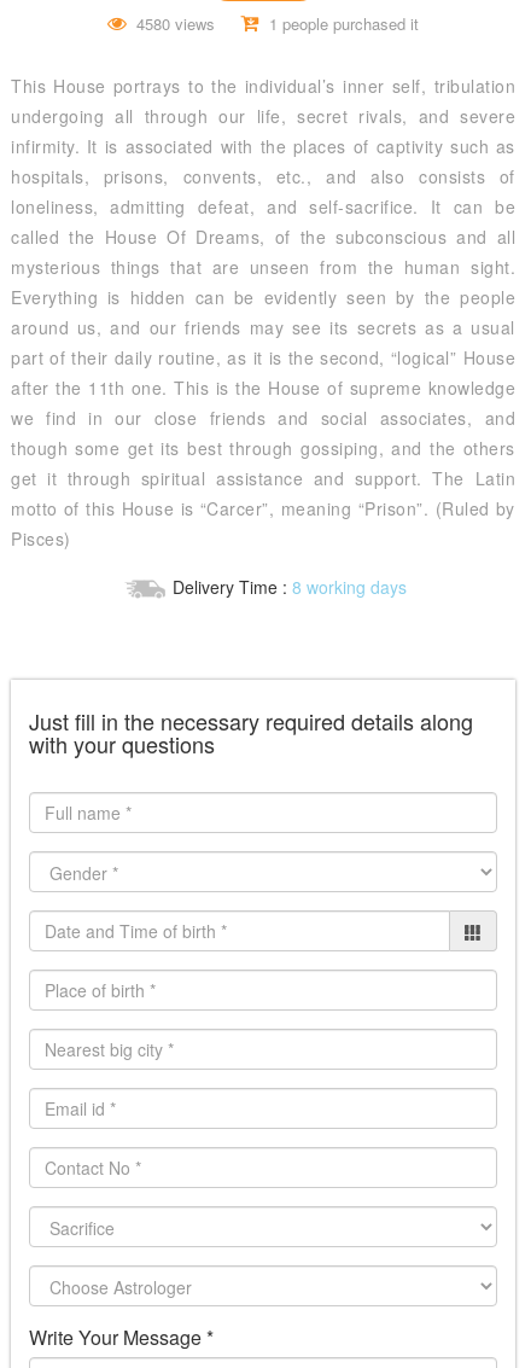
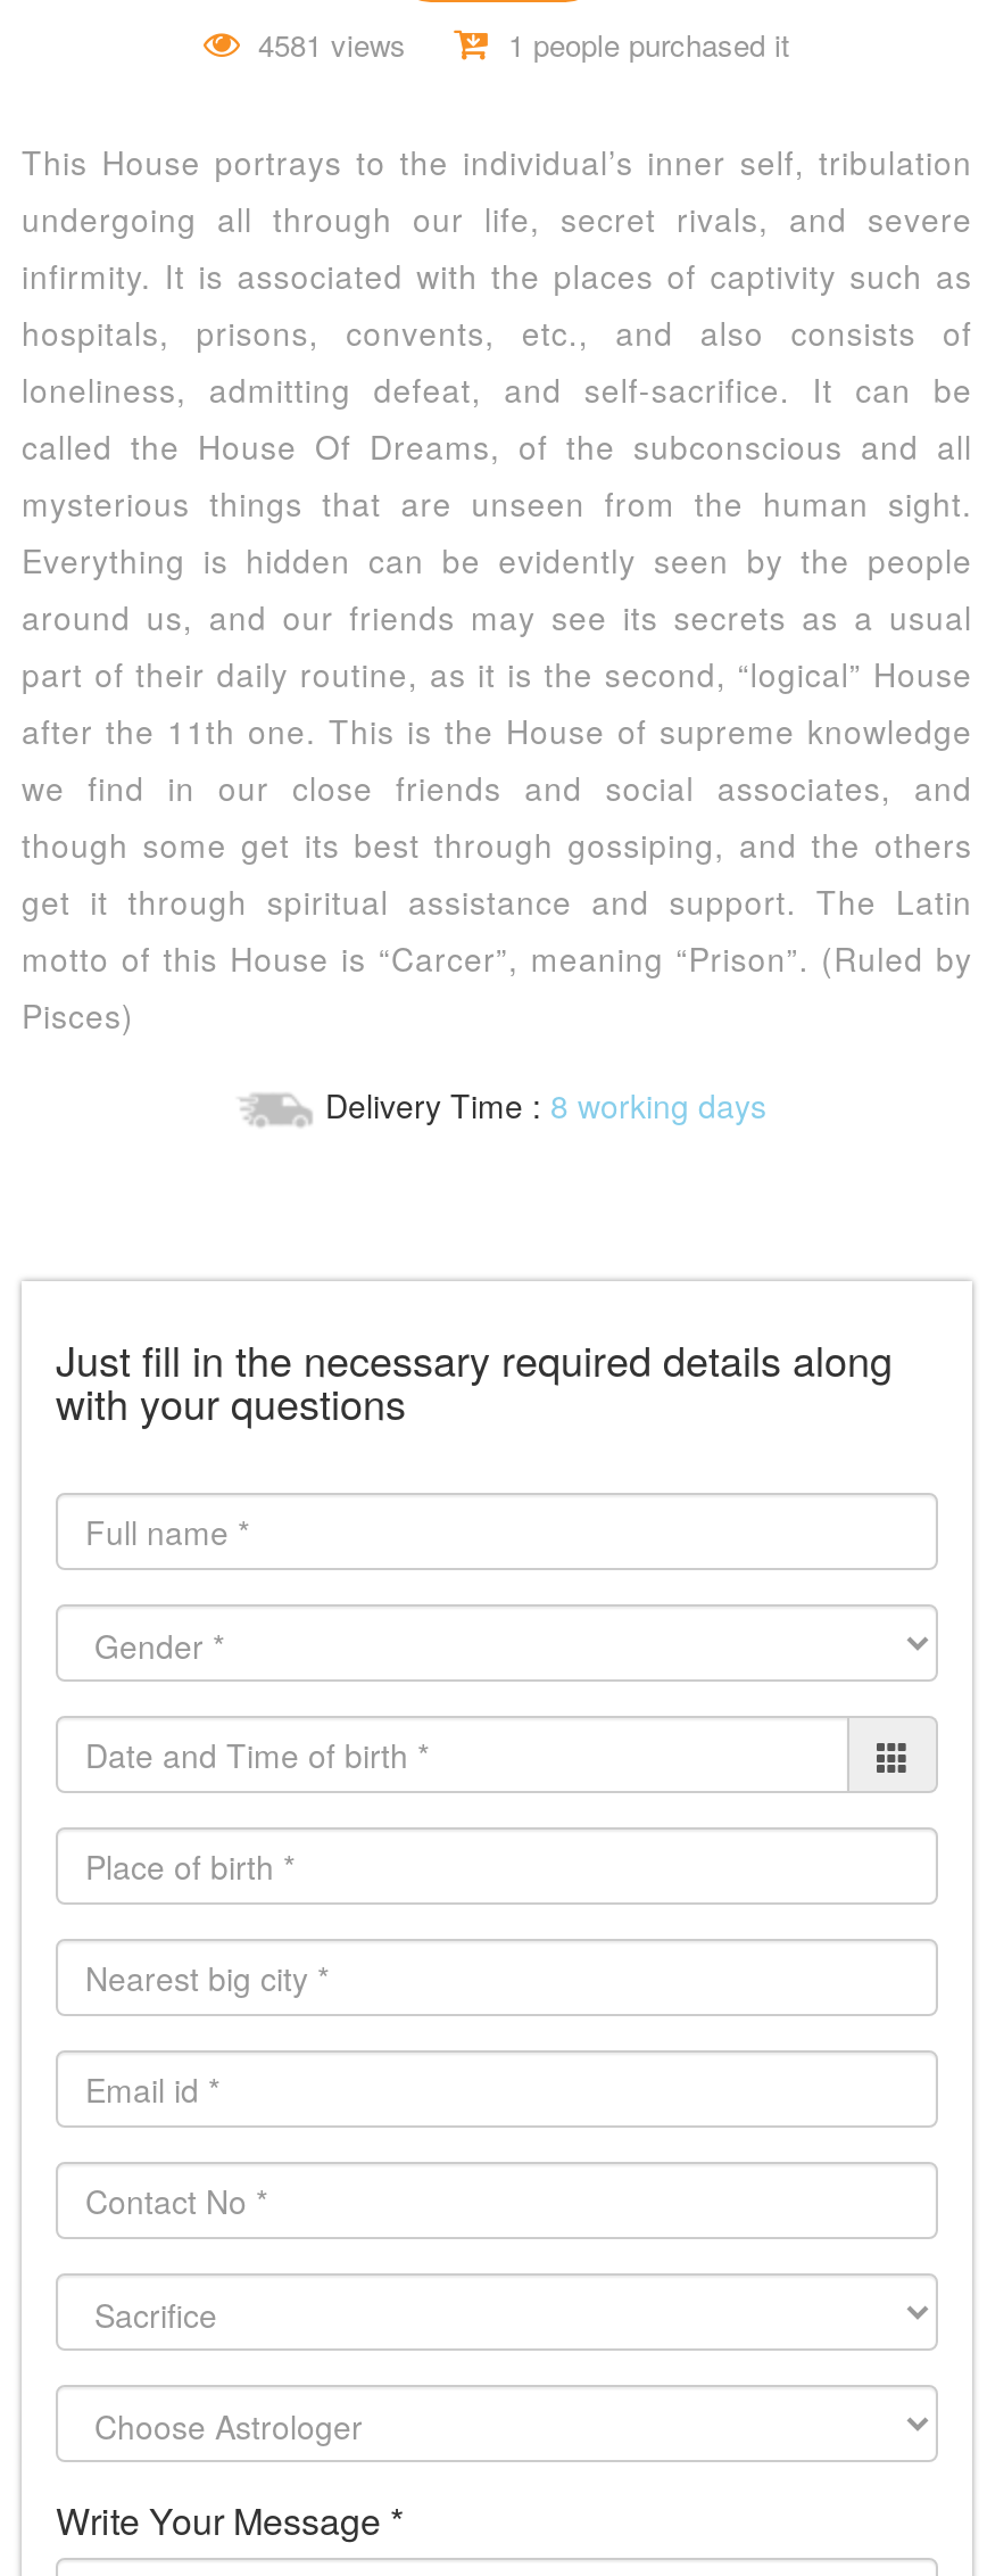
- 4580 views 1 people purchased it
+ 4581 views 1 people purchased it
